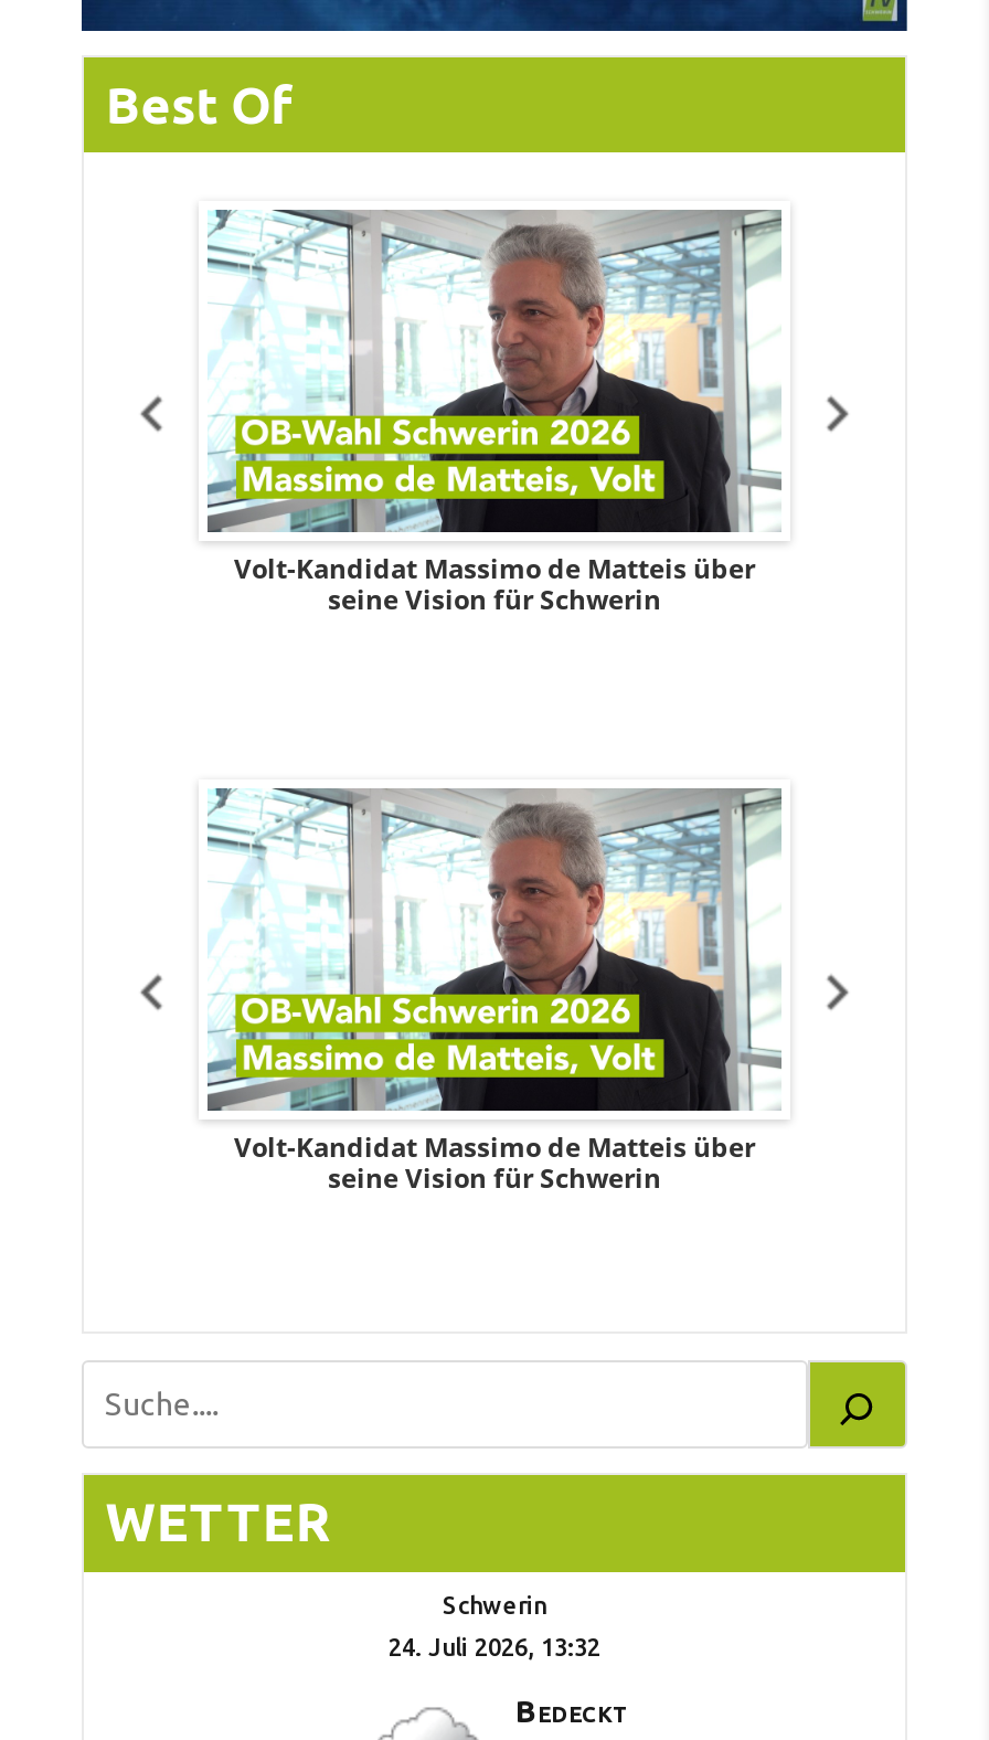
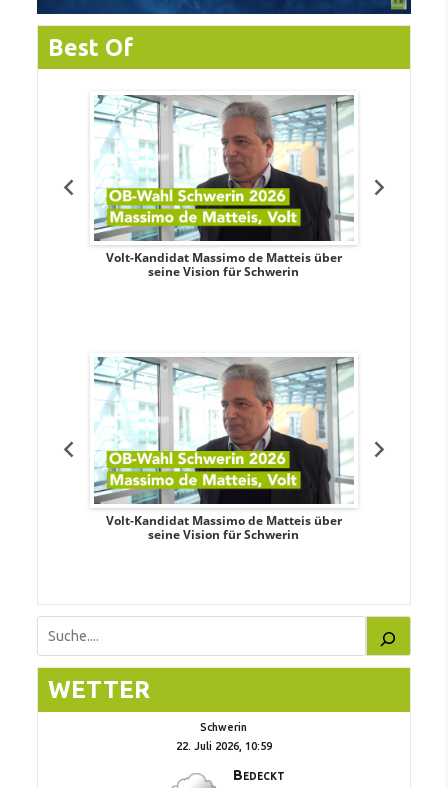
- 24. Juli 2026, 13:32
+ 22. Juli 2026, 10:59
